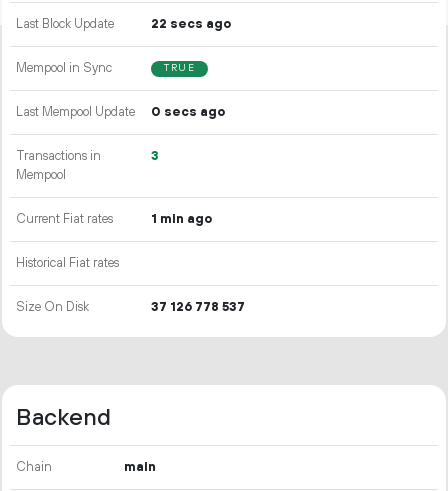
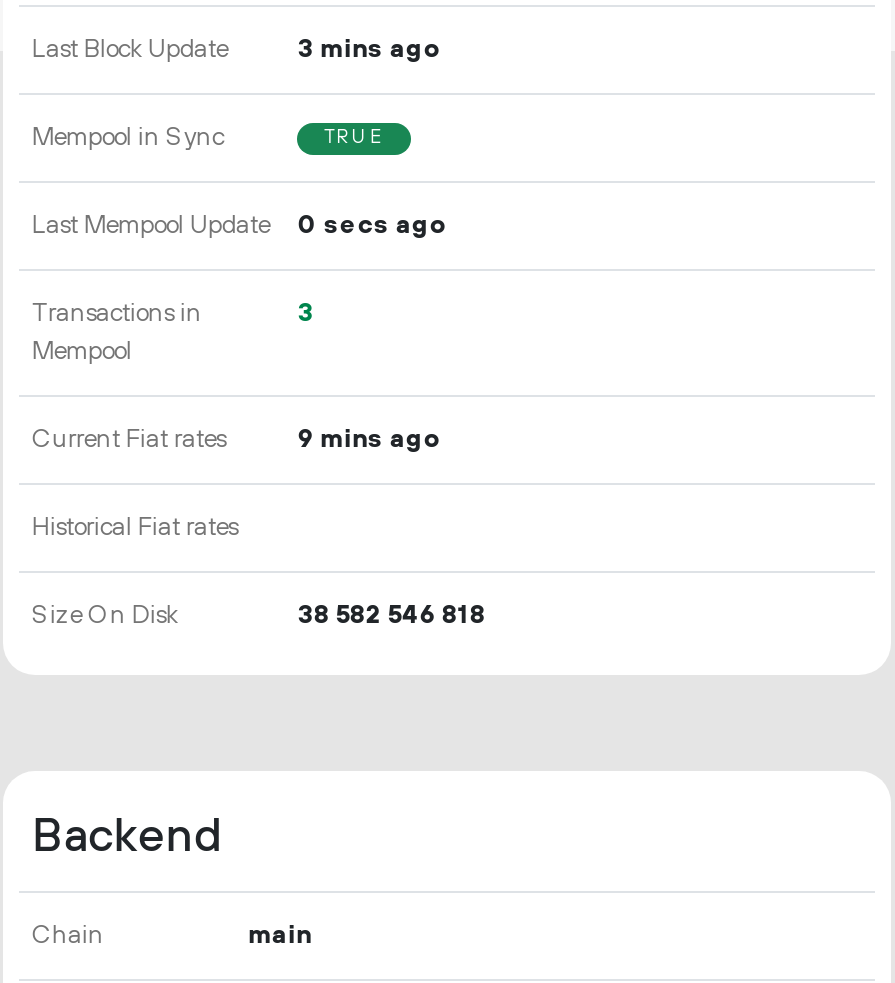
- 22 secs ago
+ 3 mins ago

- 1 min ago
+ 9 mins ago

- 37 126 778 537
+ 38 582 546 818
